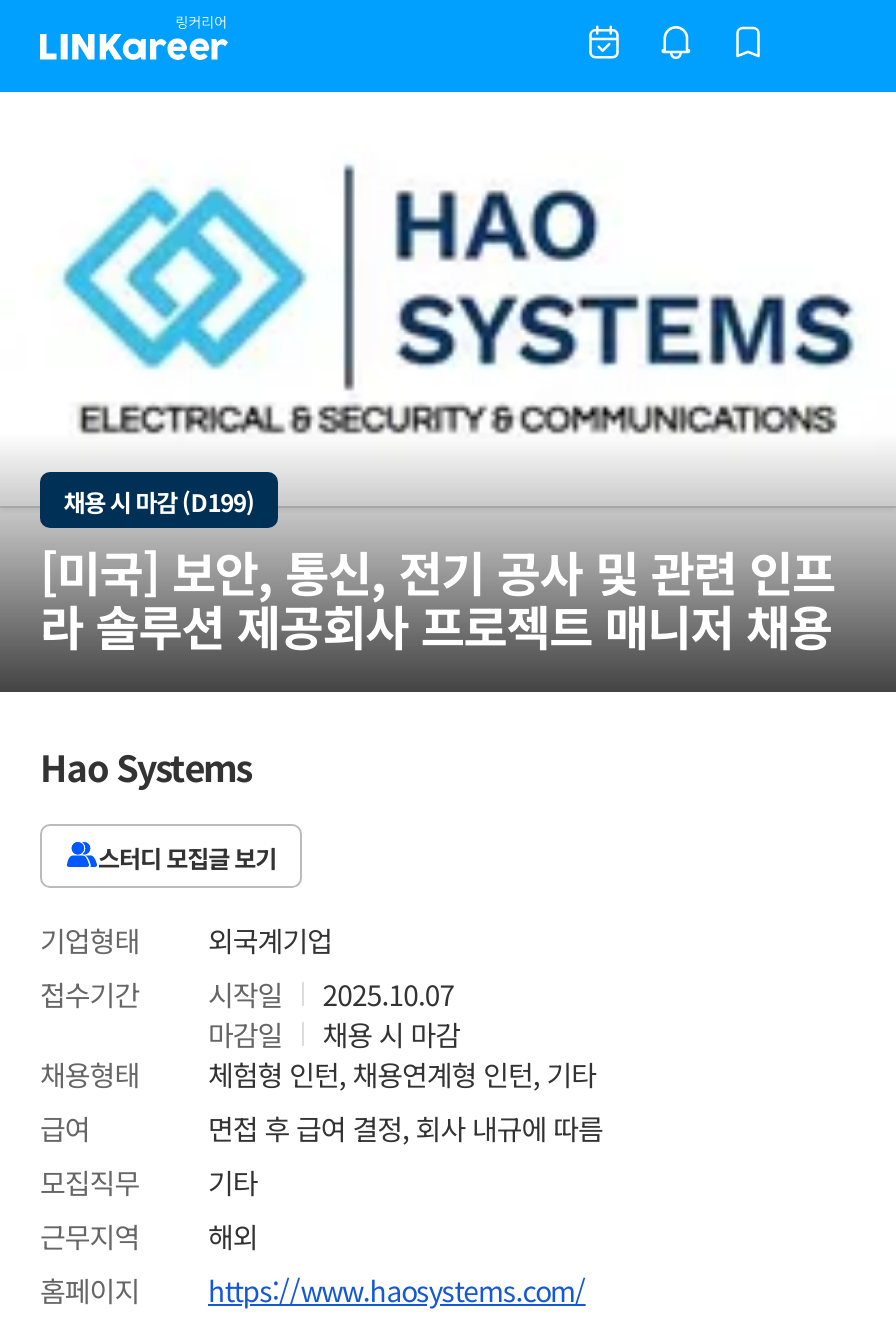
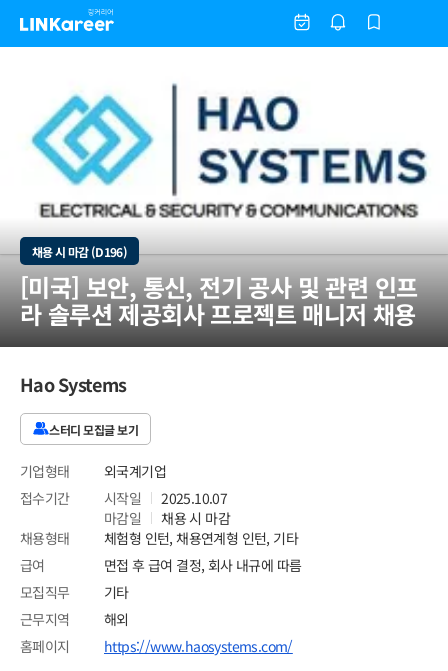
- 채용 시 마감 (D199)
+ 채용 시 마감 (D196)
